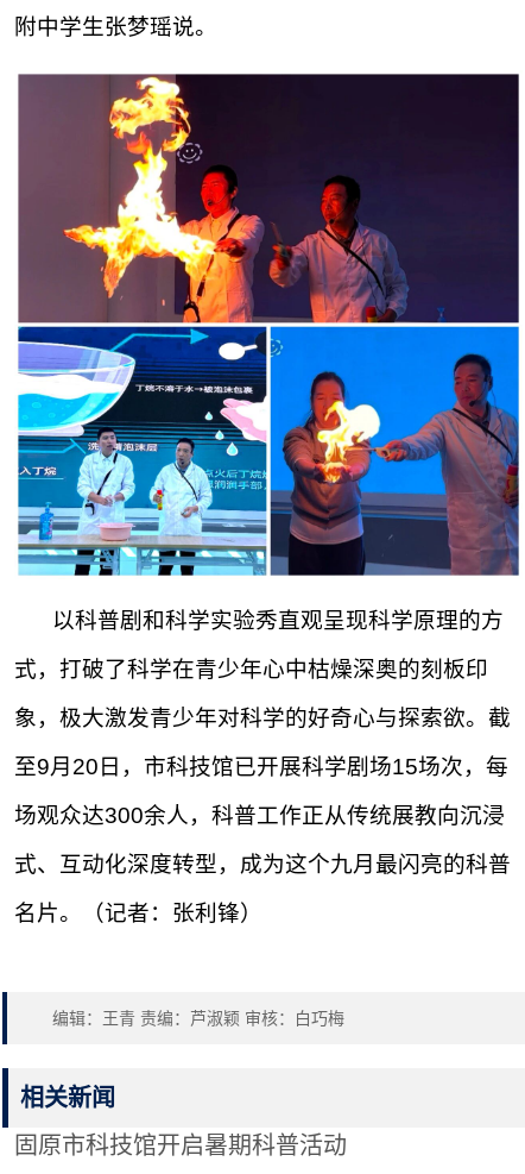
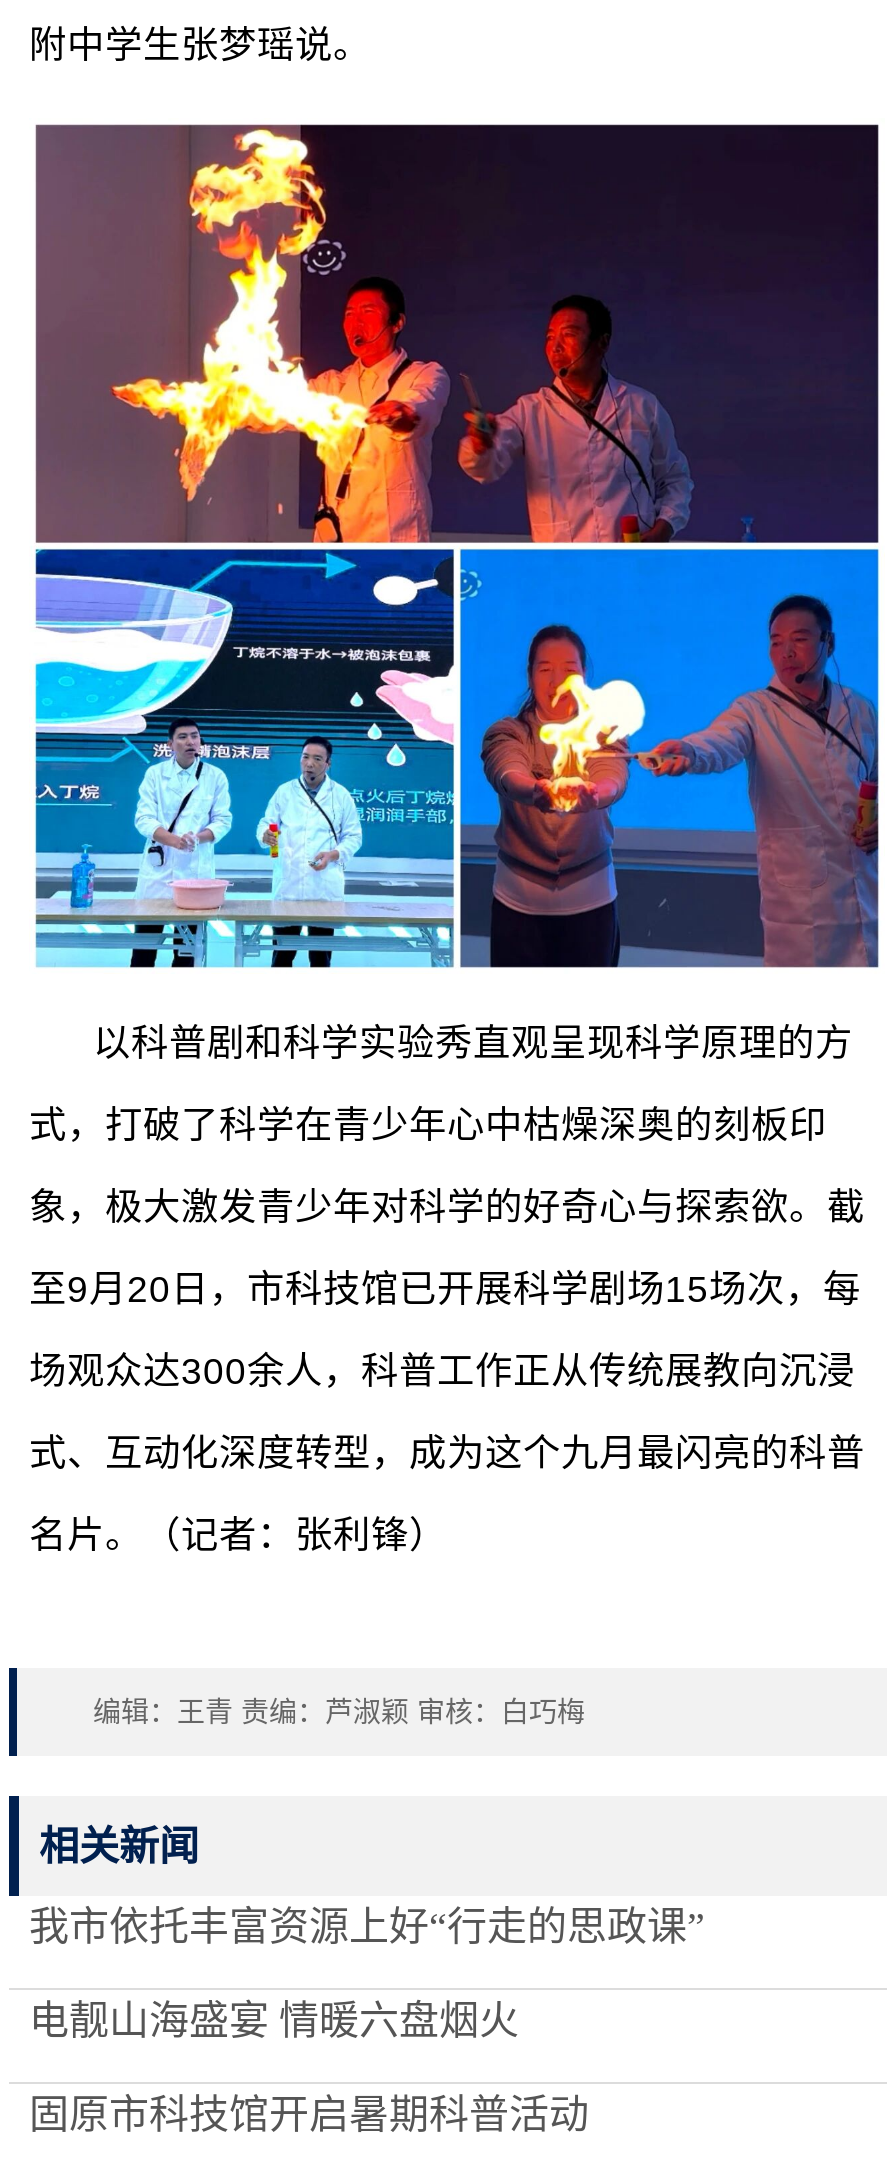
+ 我市依托丰富资源上好“行走的思政课”
+ 电靓山海盛宴 情暖六盘烟火
